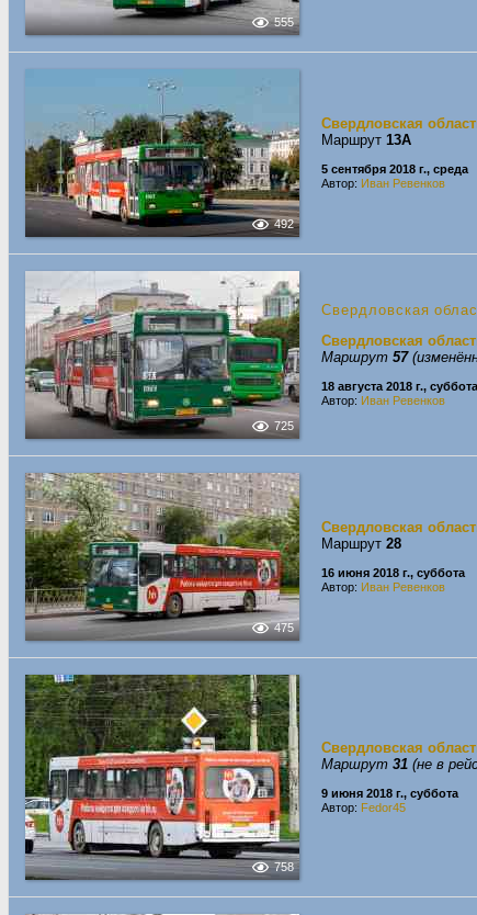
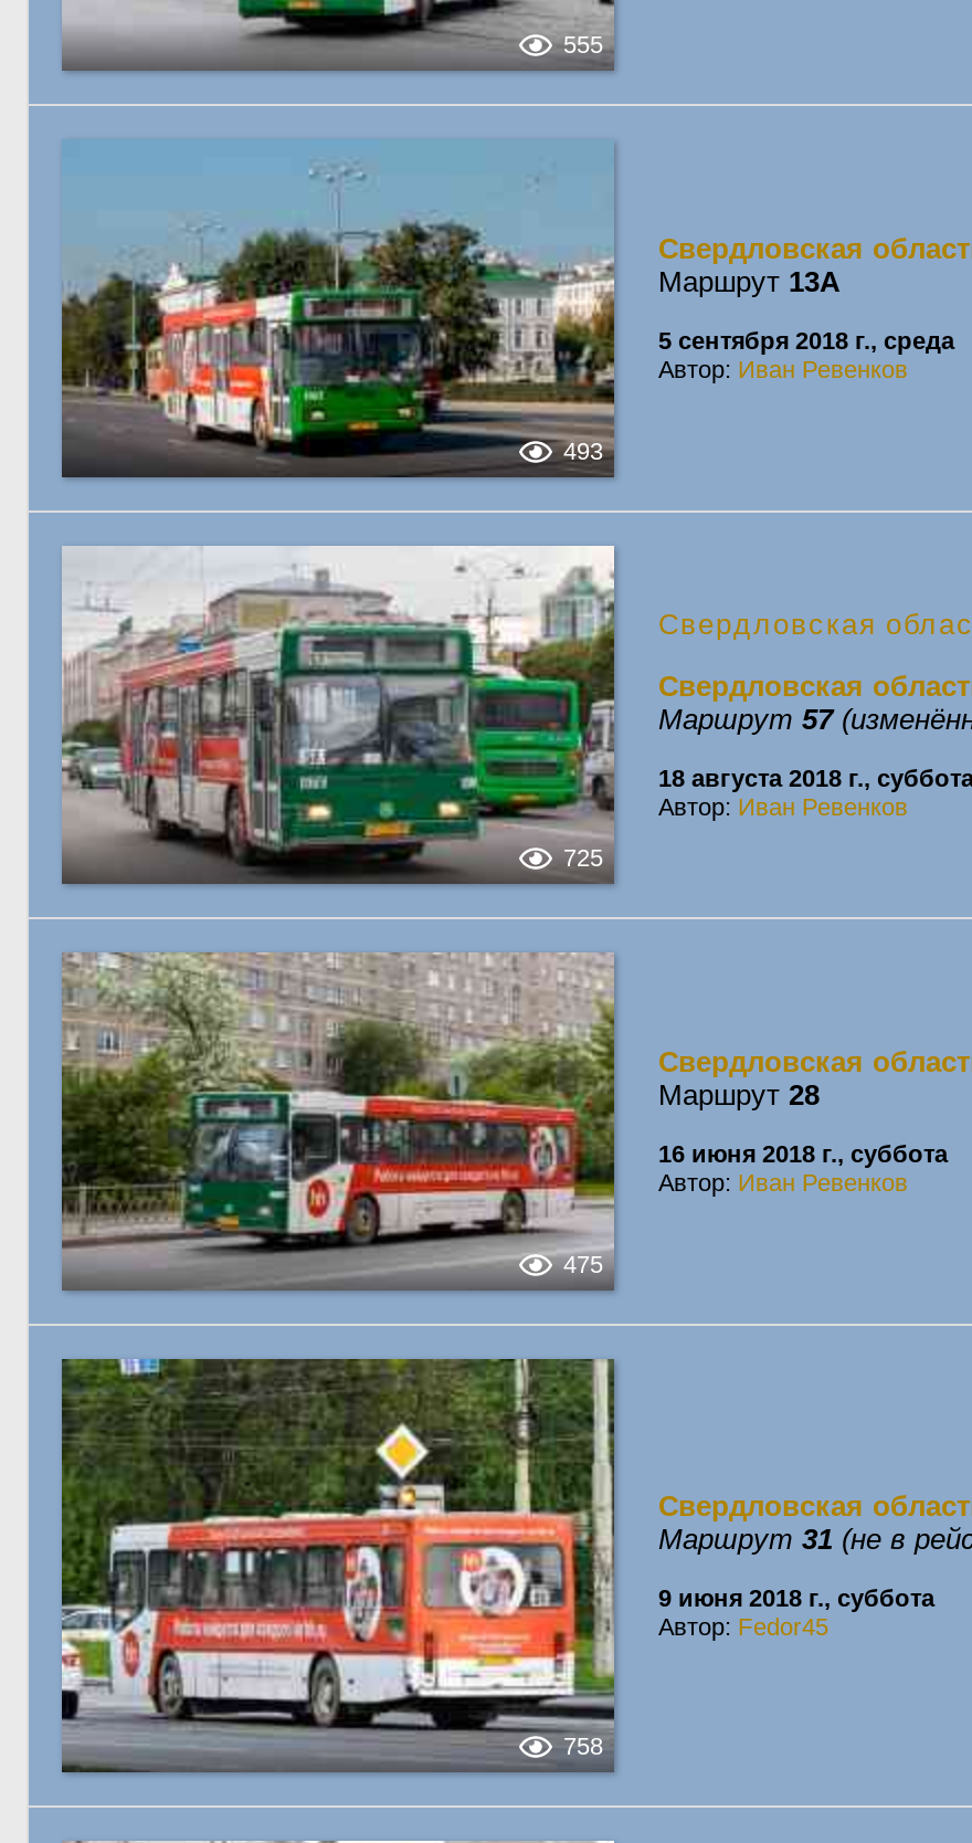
- 492
+ 493
